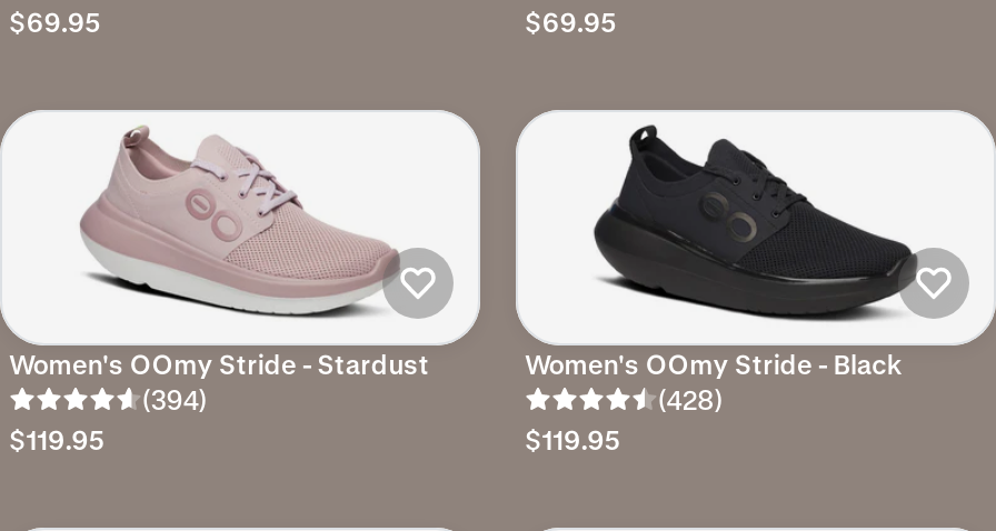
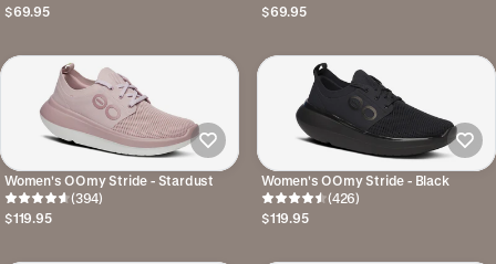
- (428)
+ (426)
